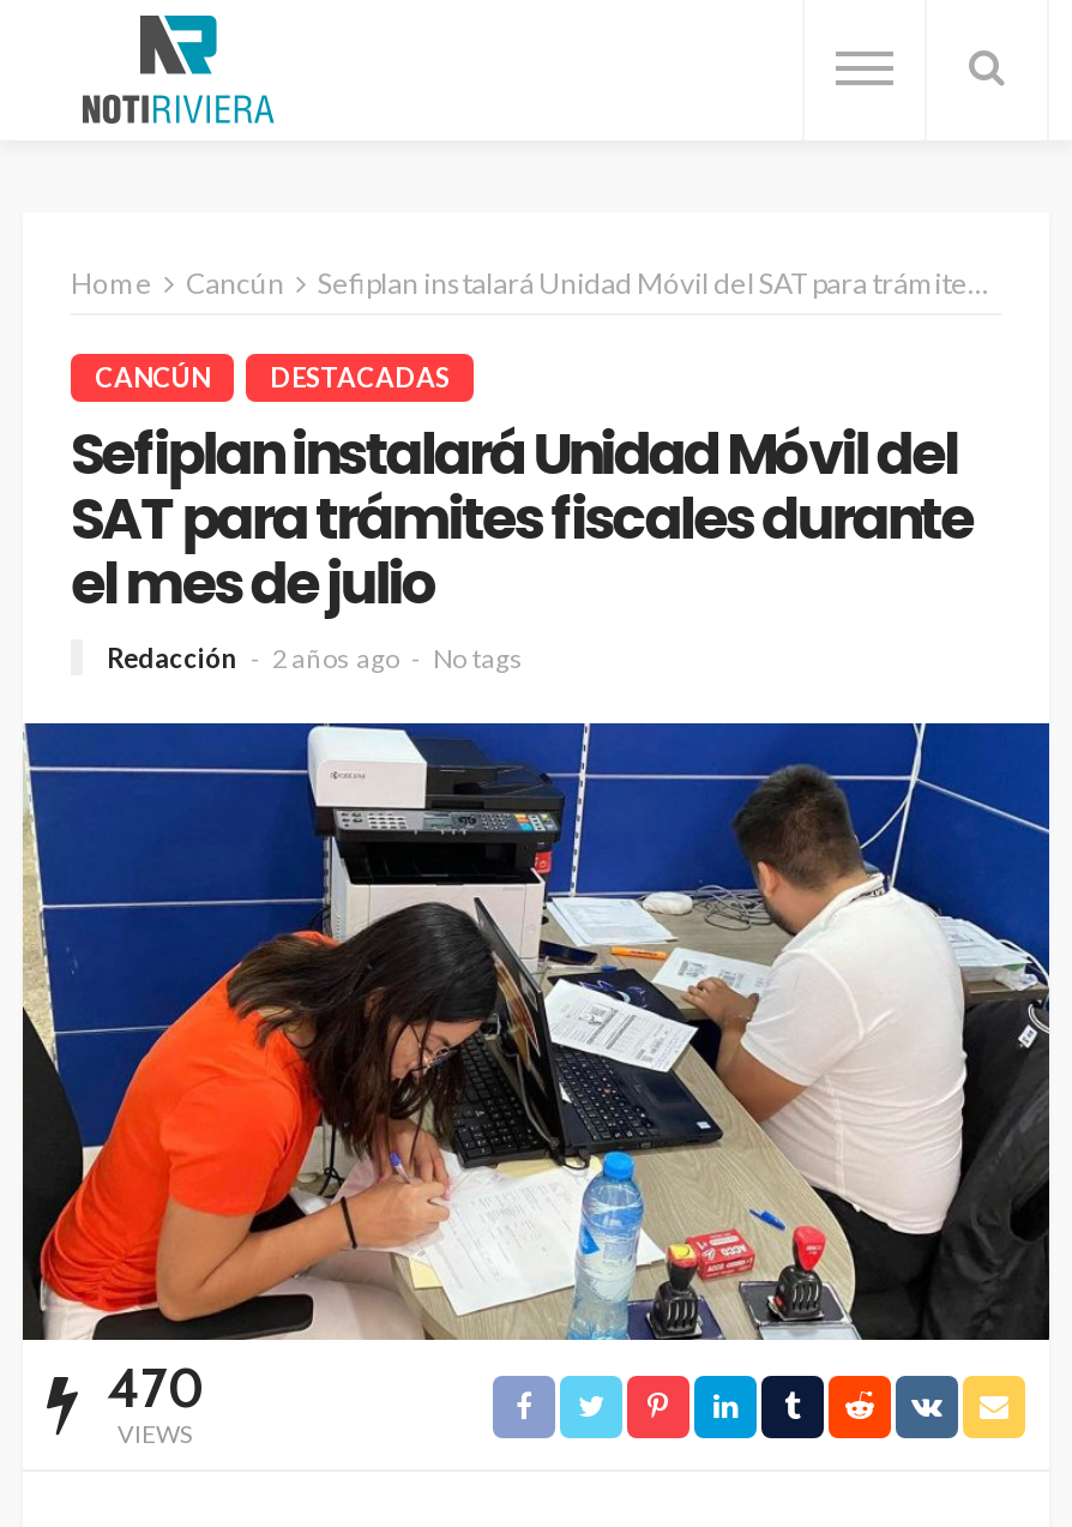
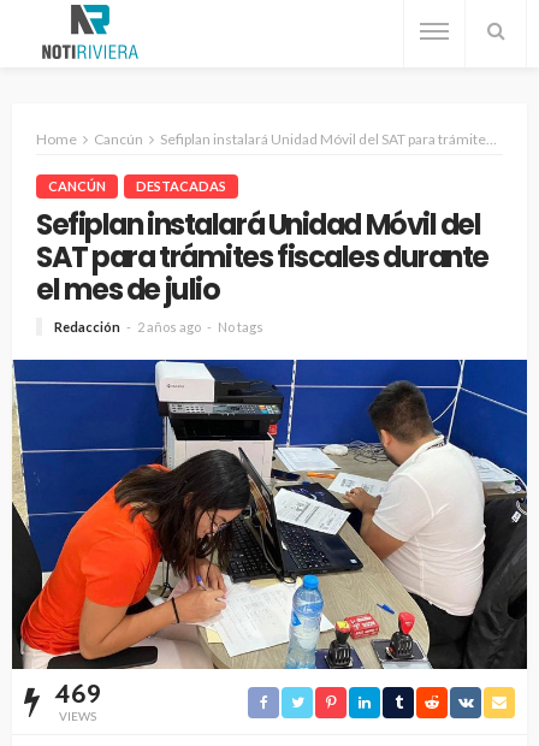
- 470
+ 469
